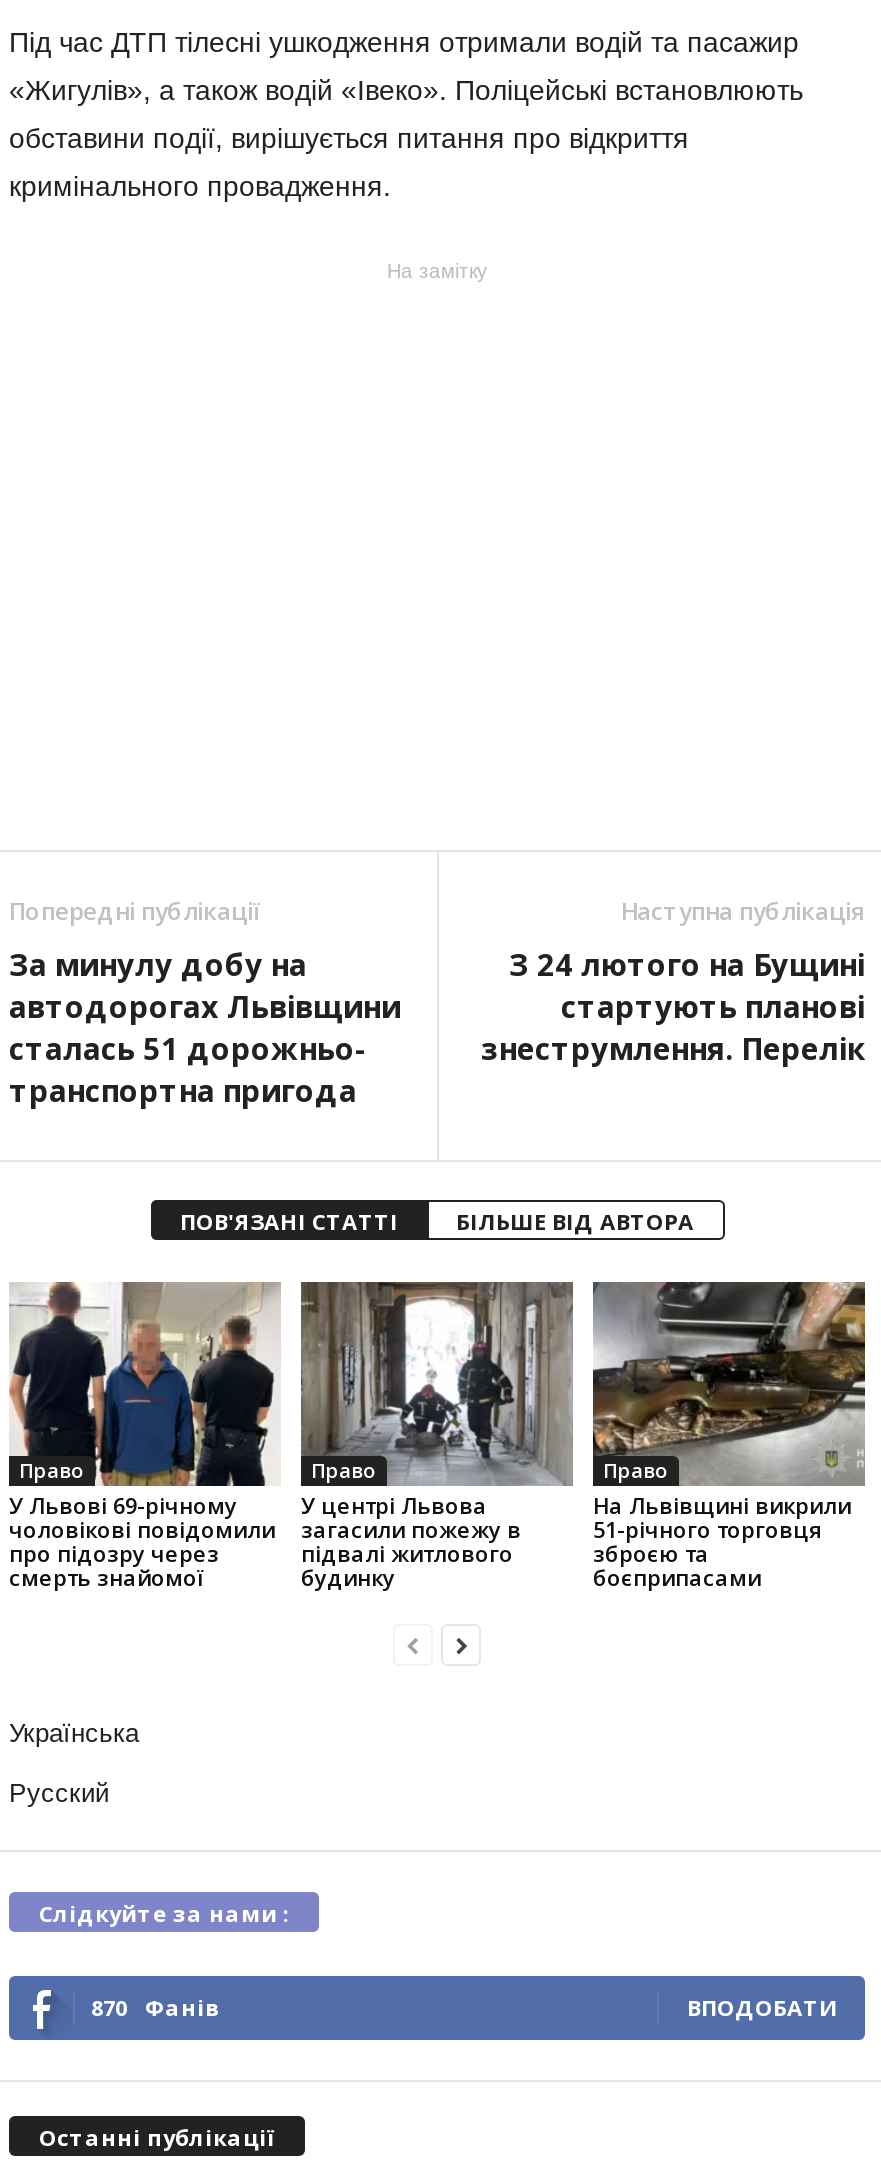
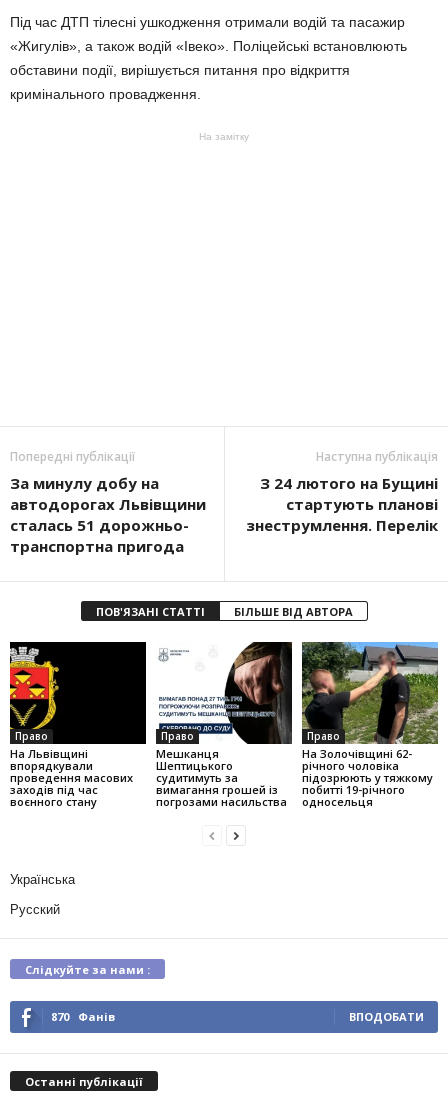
- [image]
- У Львові 69-річному
- чоловікові повідомили
- про підозру через
- смерть знайомої
+ [image]
+ На Львівщині
+ впорядкували
+ проведення масових
+ заходів під час
+ воєнного стану

- [image]
- У центрі Львова
- загасили пожежу в
- підвалі житлового
- будинку
+ [image]
+ Мешканця
+ Шептицького
+ судитимуть за
+ вимагання грошей із
+ погрозами насильства

- [image]
- На Львівщині викрили
- 51-річного торговця
- зброєю та
- боєприпасами
+ [image]
+ На Золочівщині 62-
+ річного чоловіка
+ підозрюють у тяжкому
+ побитті 19-річного
+ односельця
